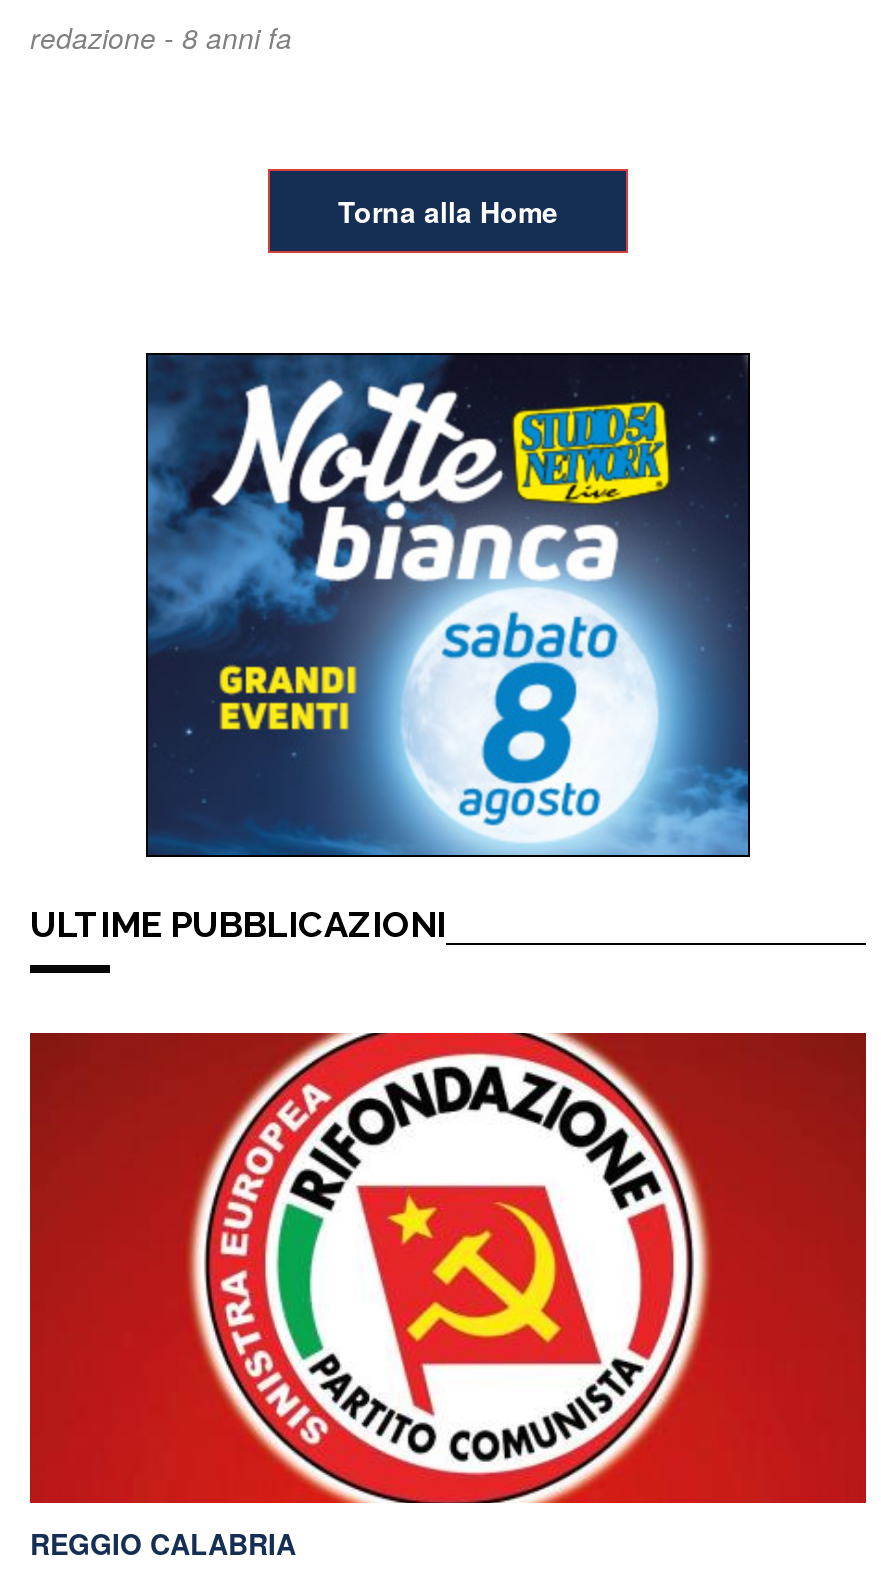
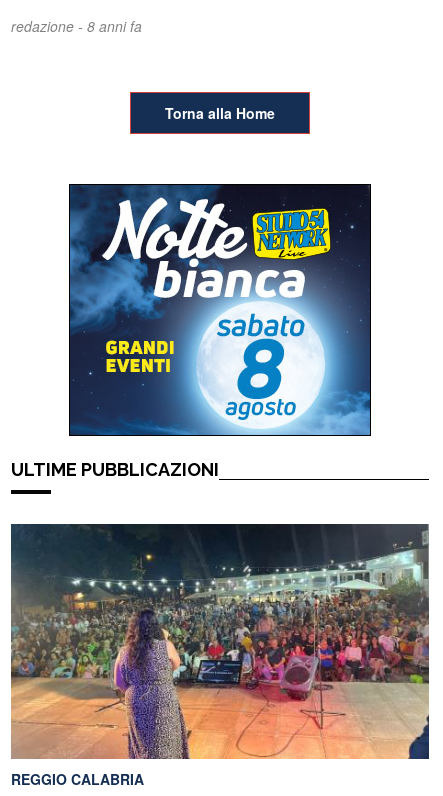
- [image]
+ [image]
